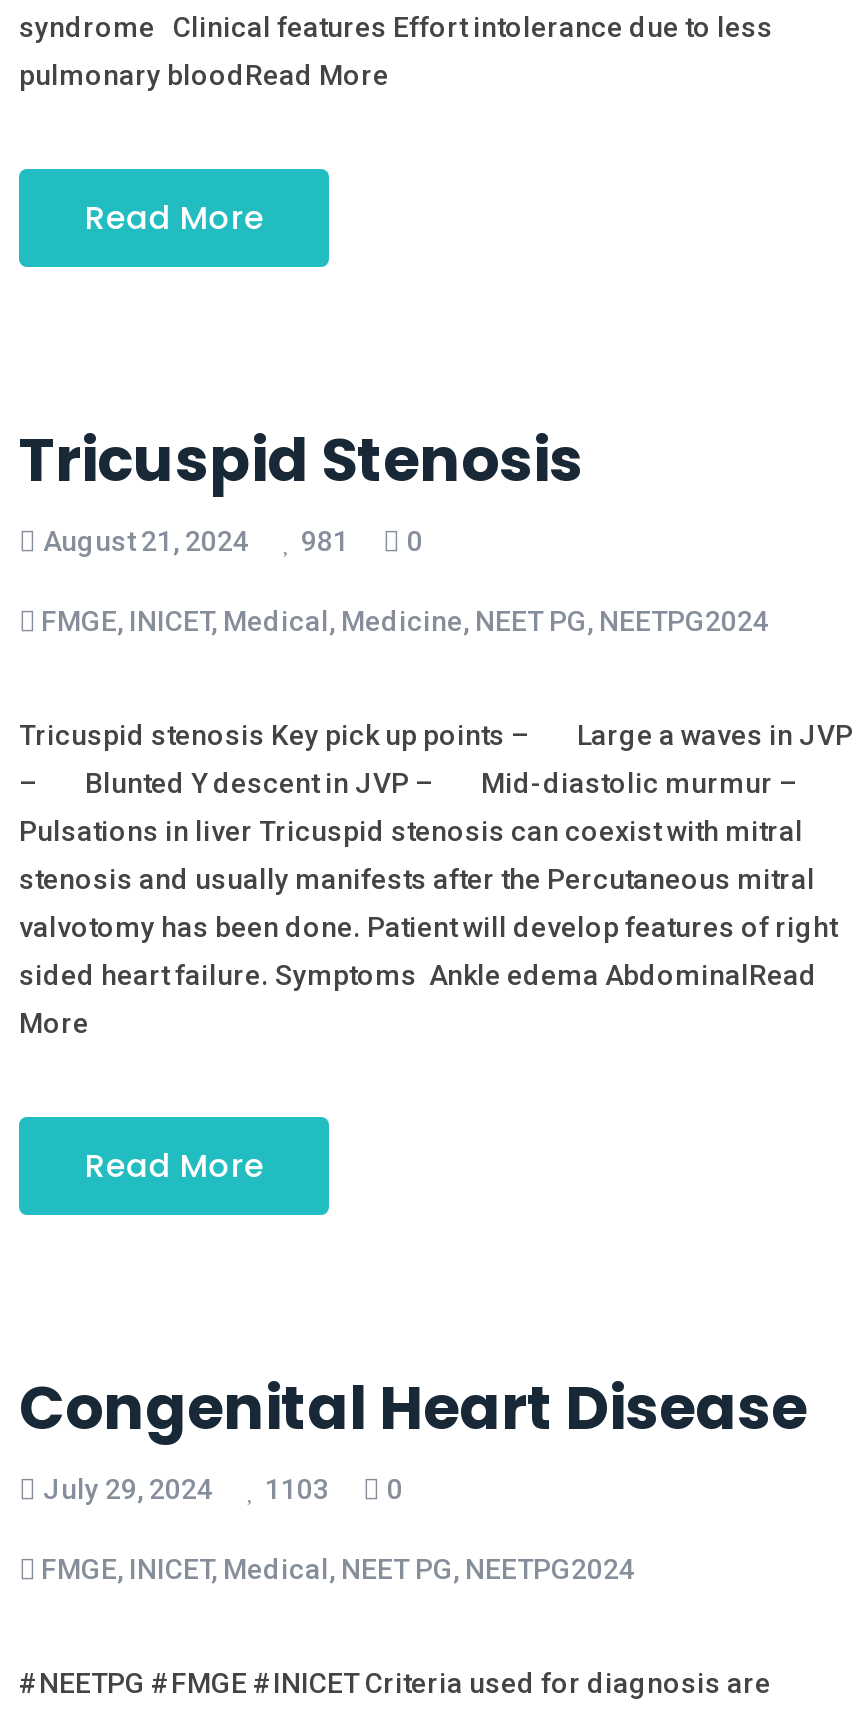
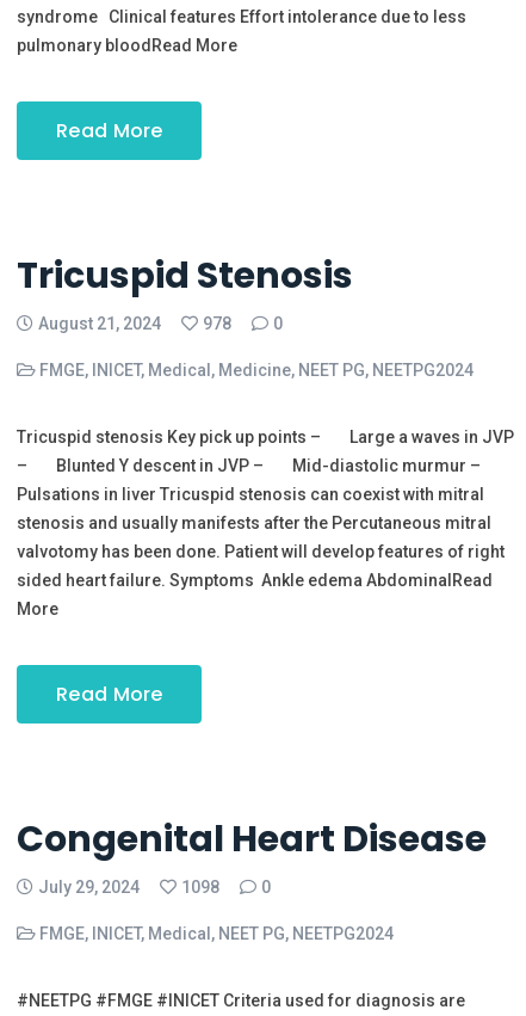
- 981
+ 978

- 1103
+ 1098
